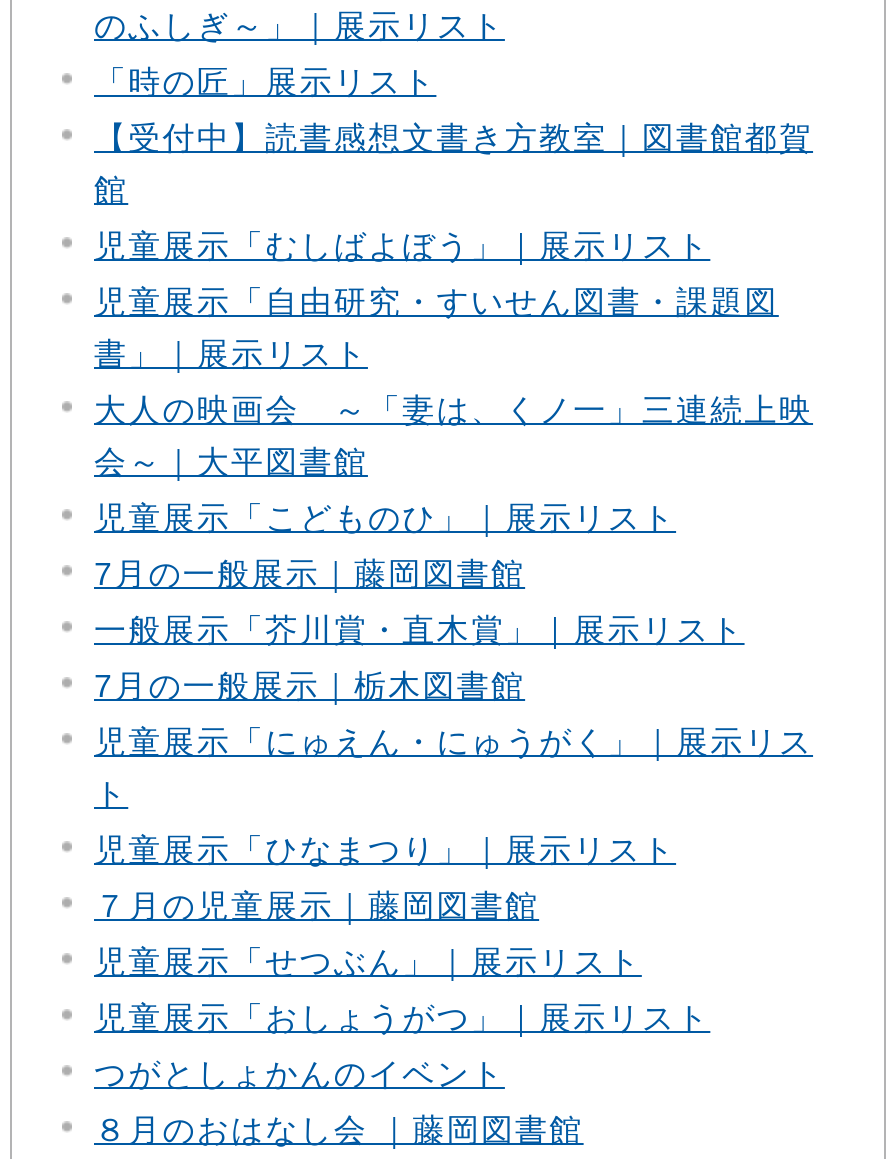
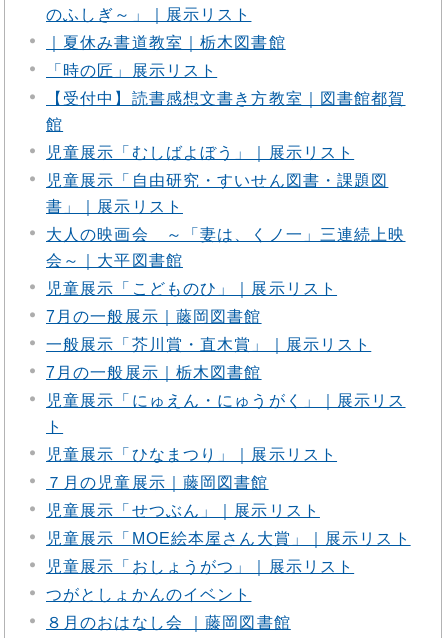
+ ｜夏休み書道教室｜栃木図書館

+ 児童展示「MOE絵本屋さん大賞」｜展示リスト
